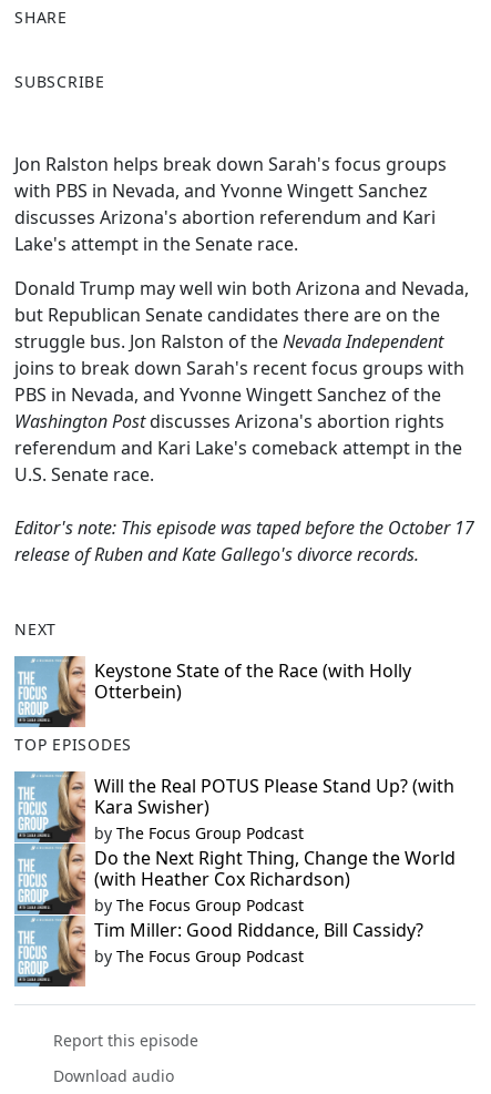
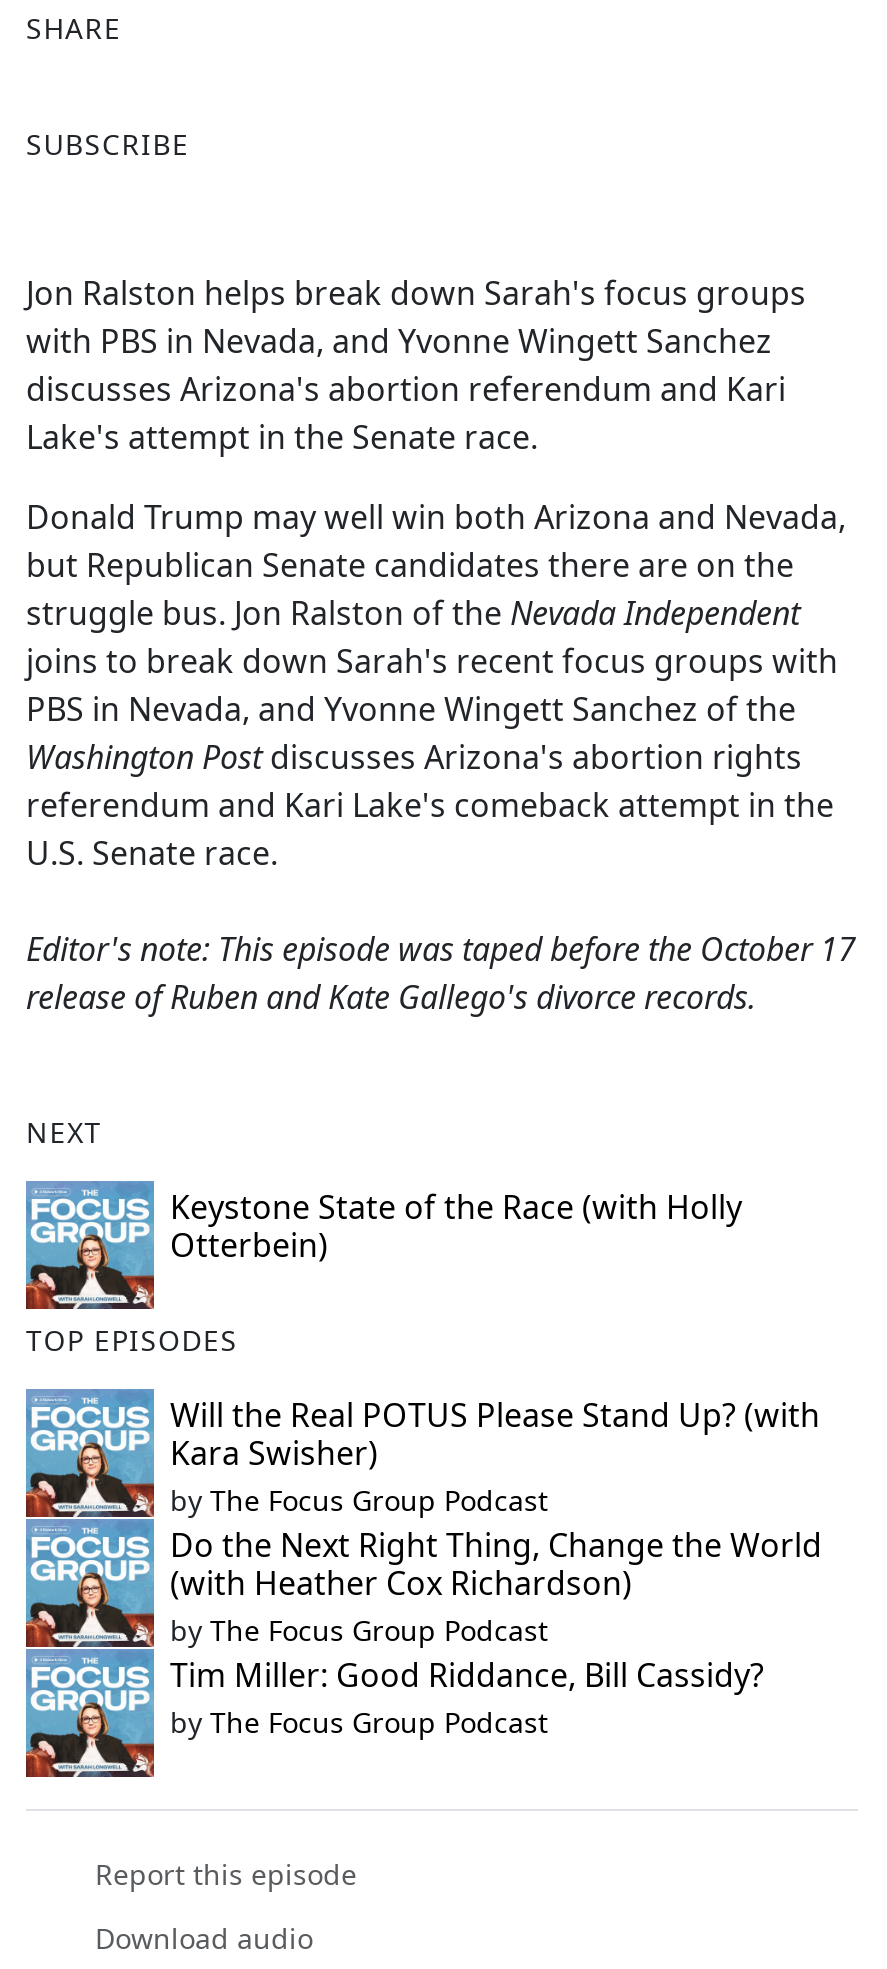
- [image]
+ [image]

- [image]
+ [image]
